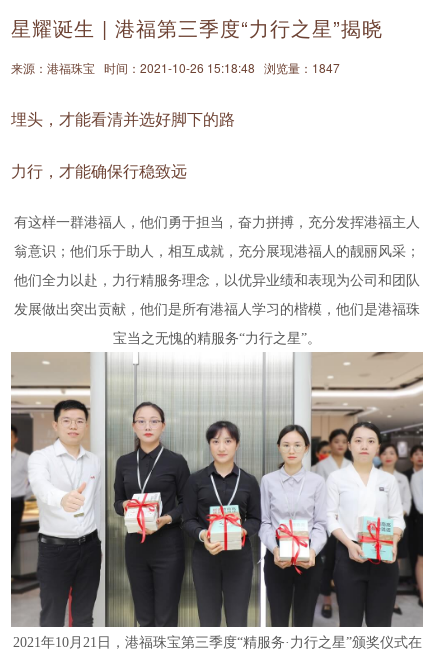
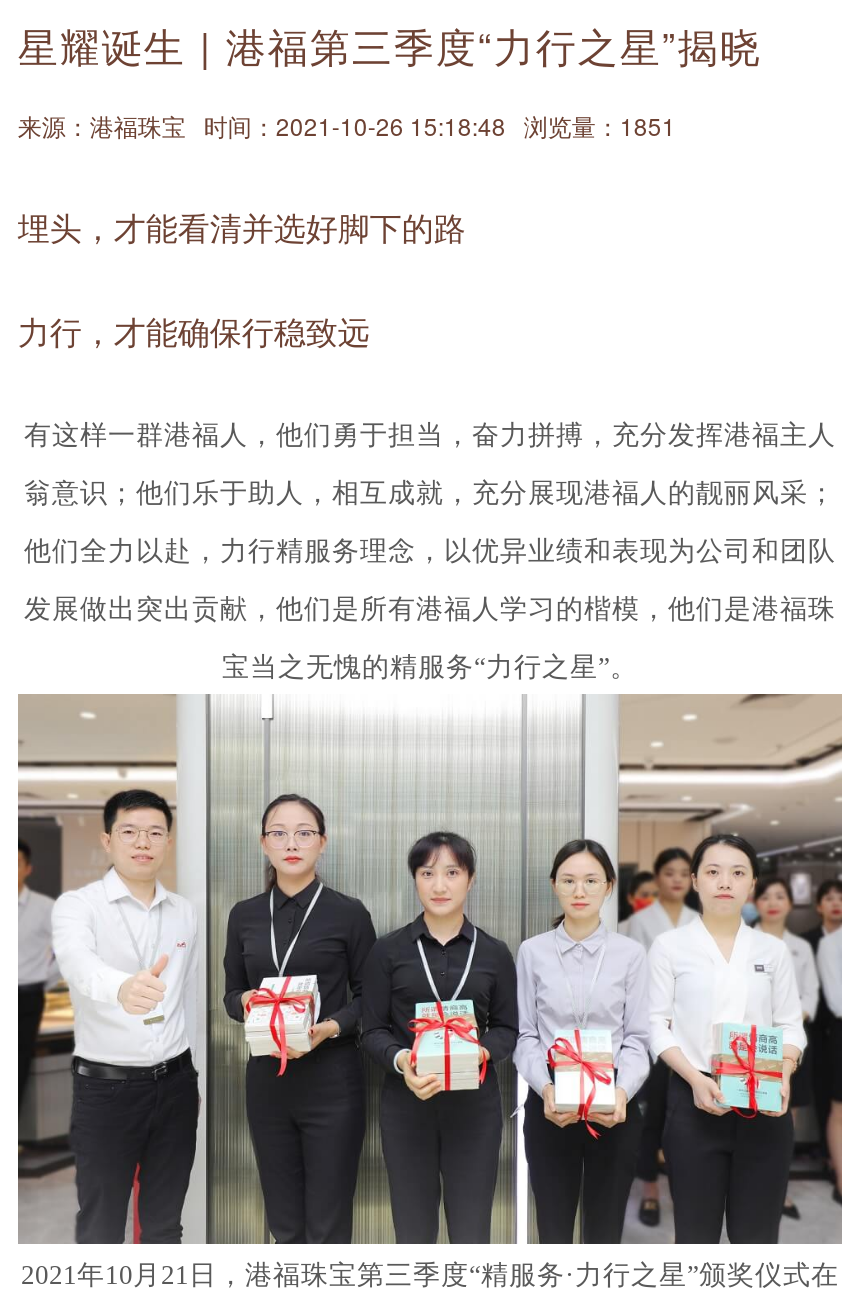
- 来源：港福珠宝 时间：2021-10-26 15:18:48 浏览量：1847
+ 来源：港福珠宝 时间：2021-10-26 15:18:48 浏览量：1851
